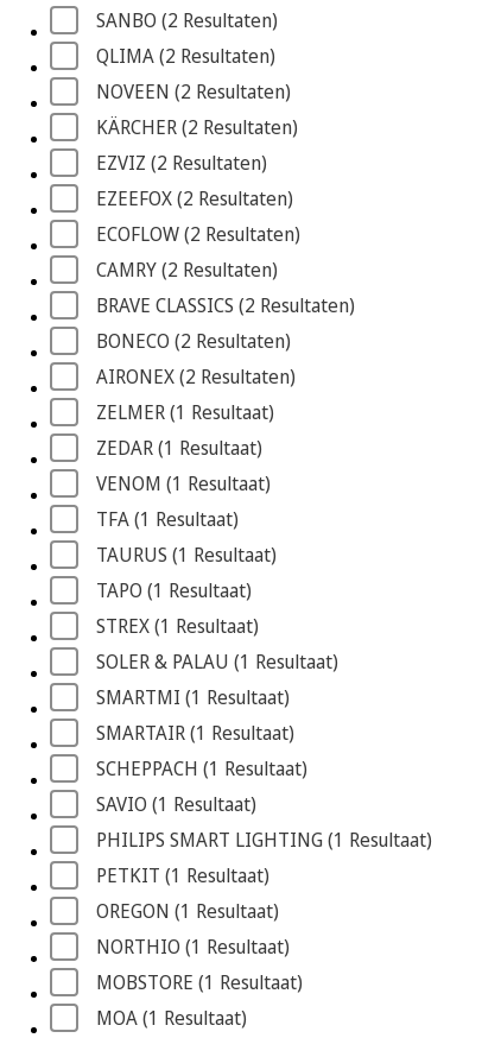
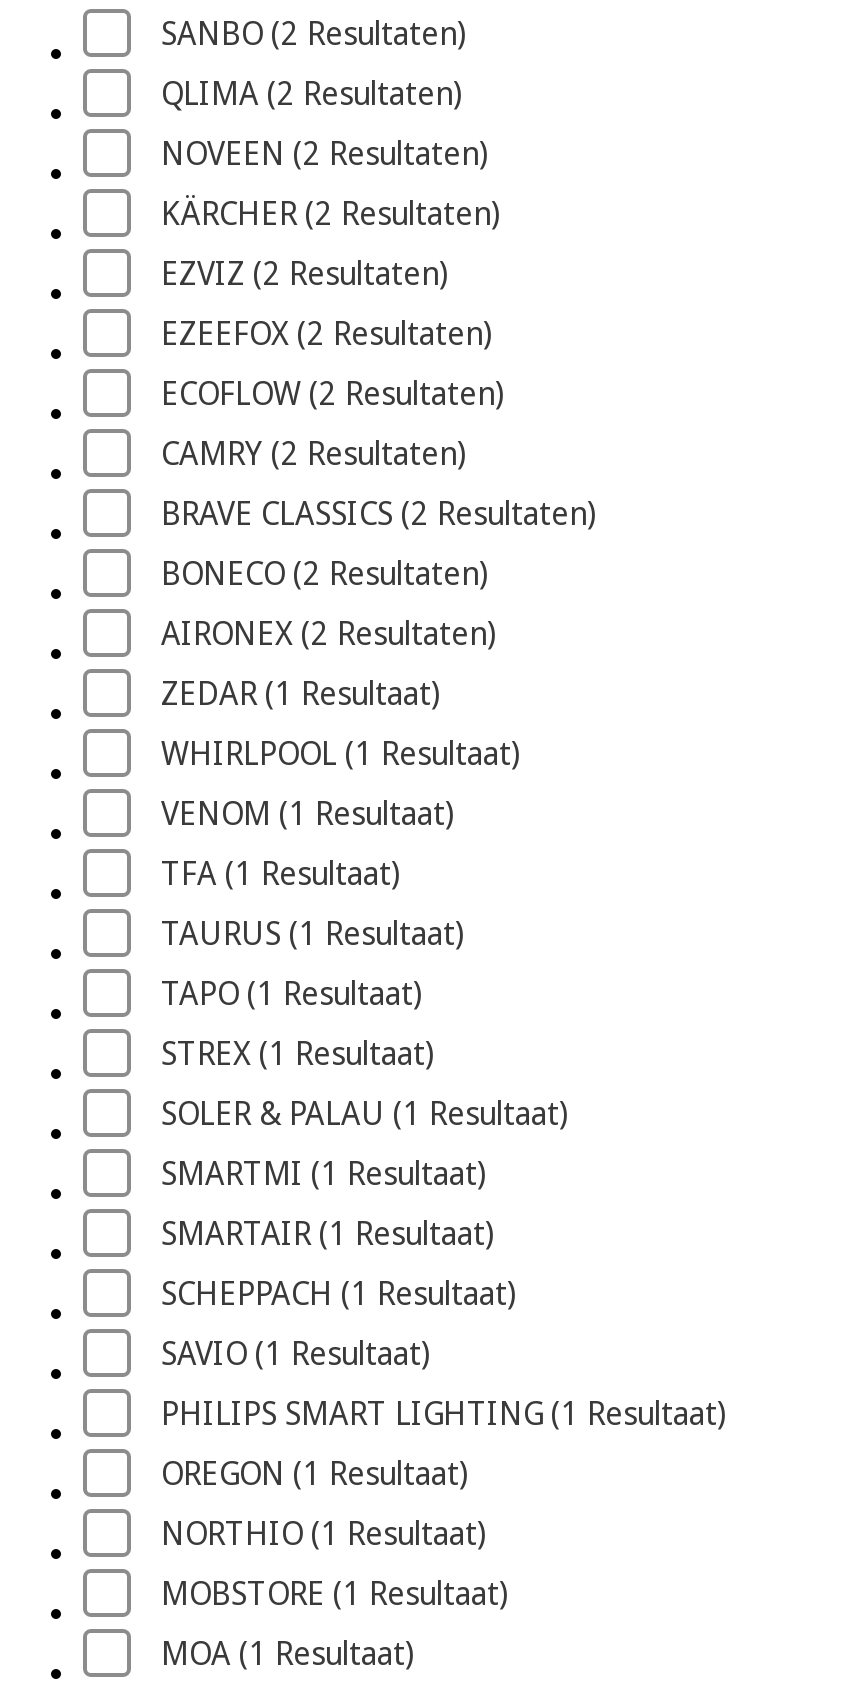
- ZELMER (1 Resultaat)

+ WHIRLPOOL (1 Resultaat)

- PETKIT (1 Resultaat)
